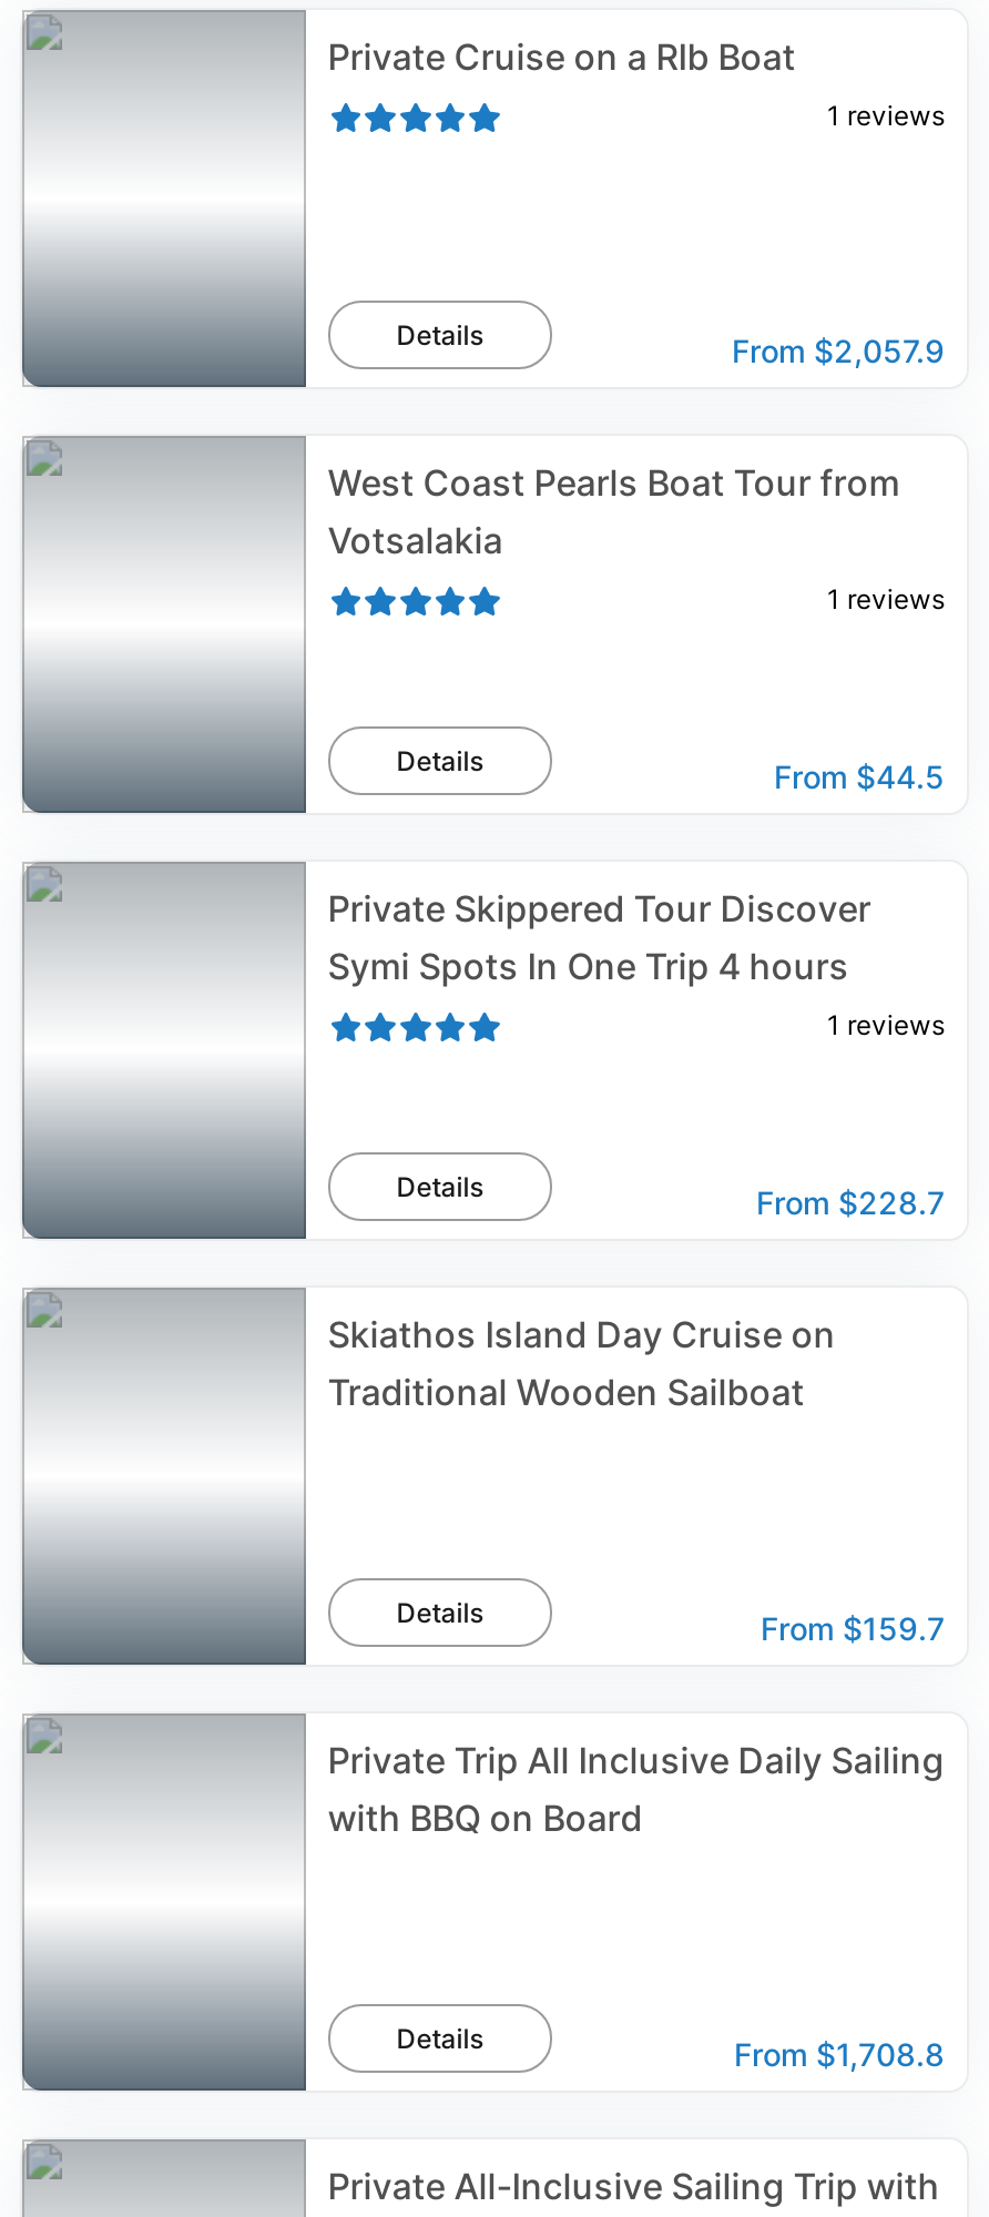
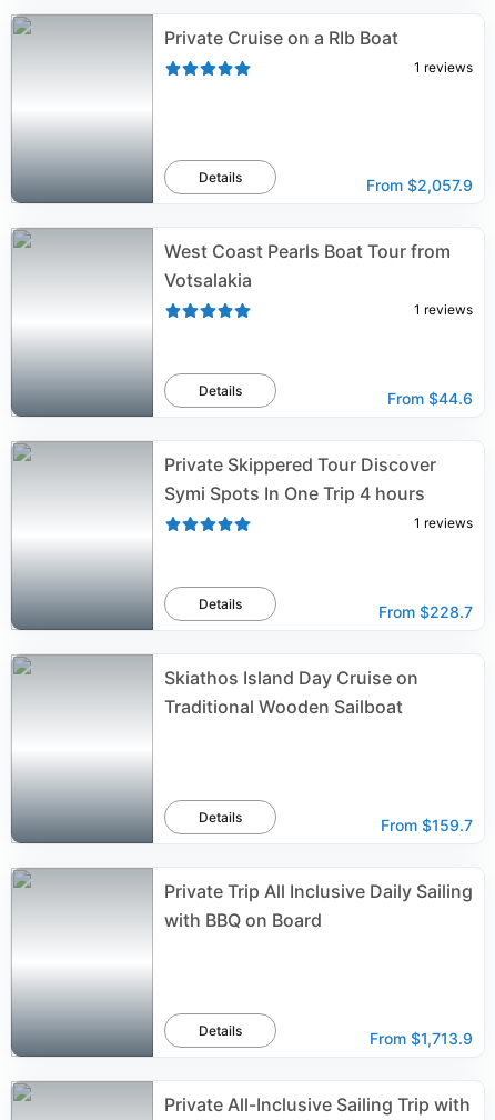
- From $44.5
+ From $44.6

- From $1,708.8
+ From $1,713.9
